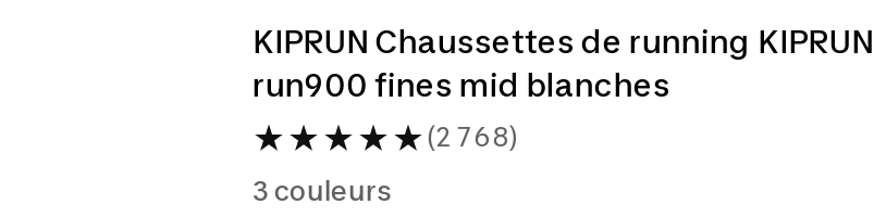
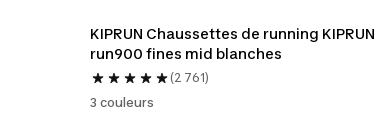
- (2 768)
+ (2 761)
